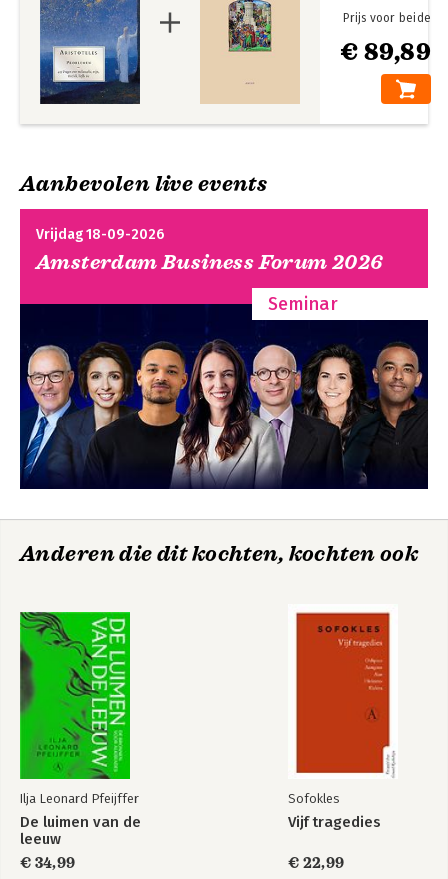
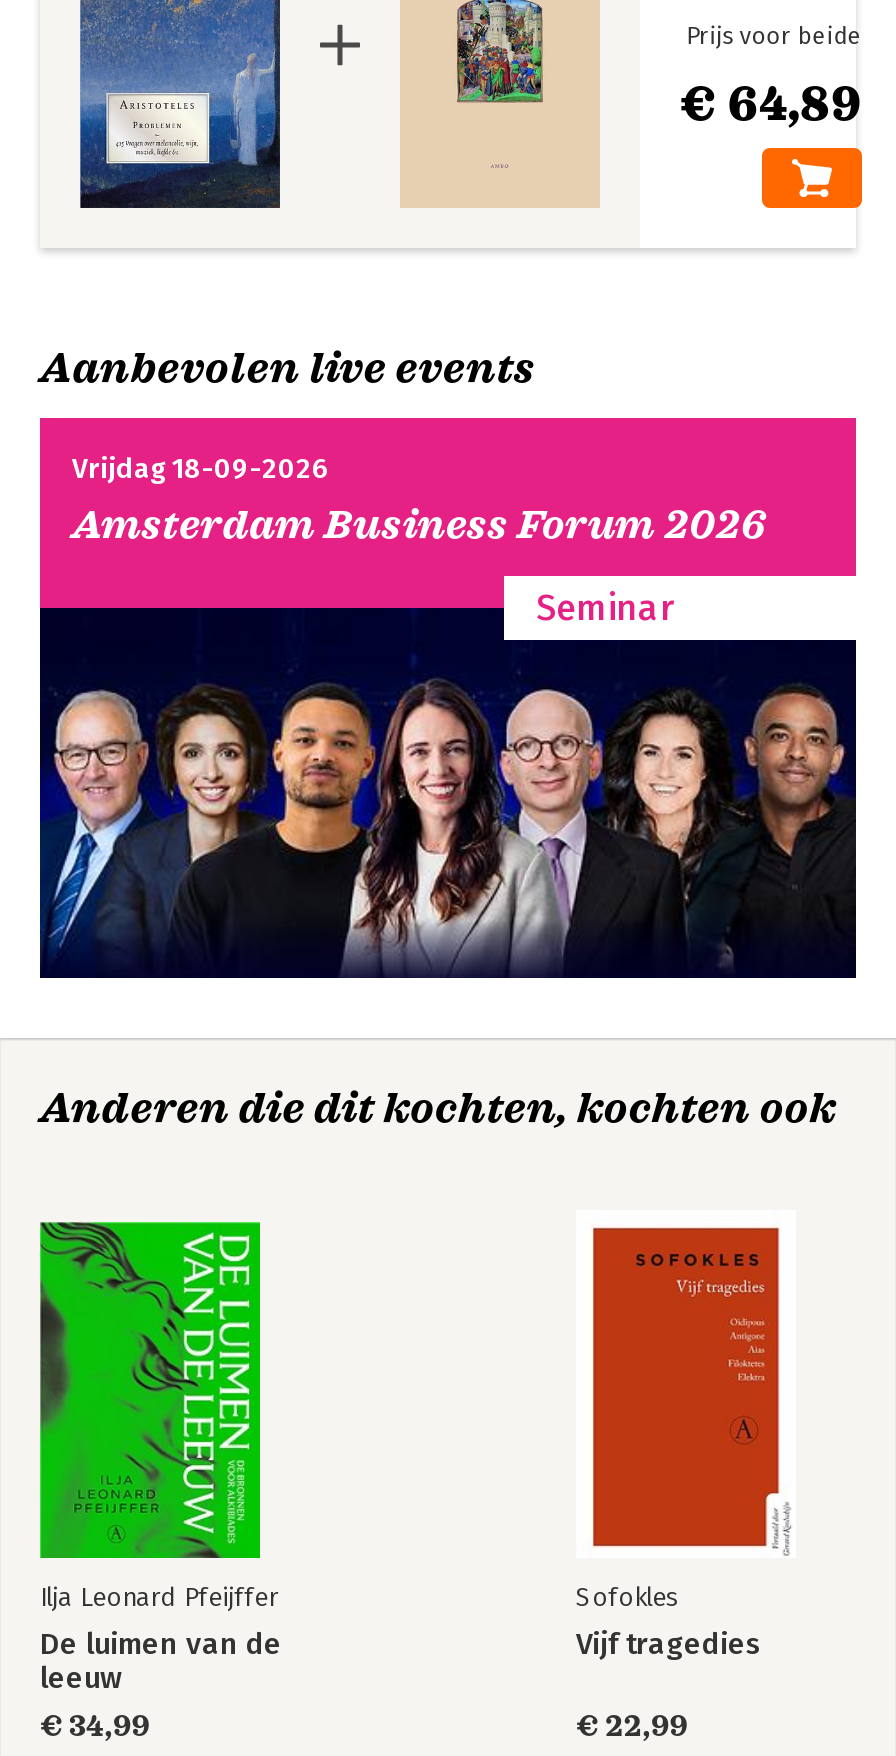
- € 89,89
+ € 64,89
